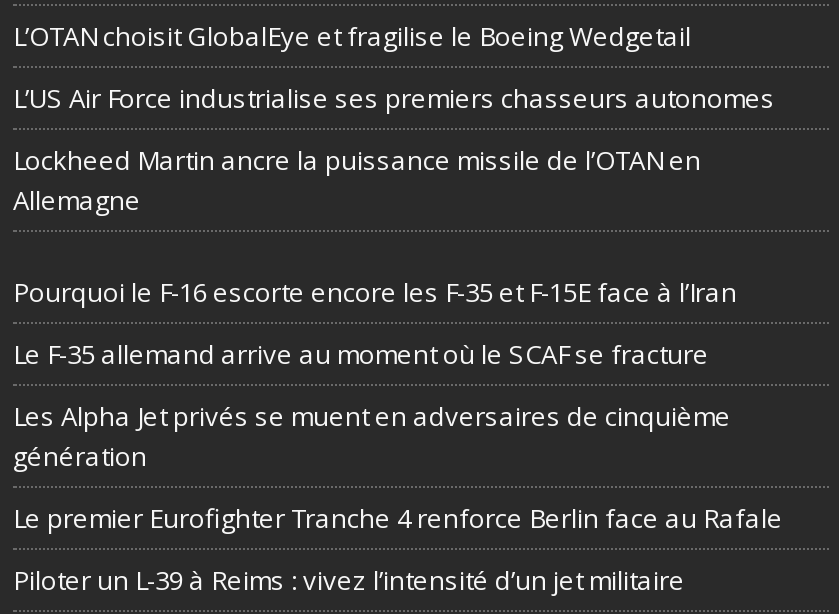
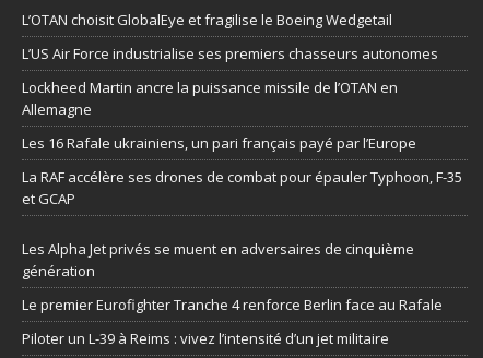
- Pourquoi le F-16 escorte encore les F-35 et F-15E face à l’Iran
+ Les 16 Rafale ukrainiens, un pari français payé par l’Europe

- Le F-35 allemand arrive au moment où le SCAF se fracture
+ La RAF accélère ses drones de combat pour épauler Typhoon, F-35
+ et GCAP
